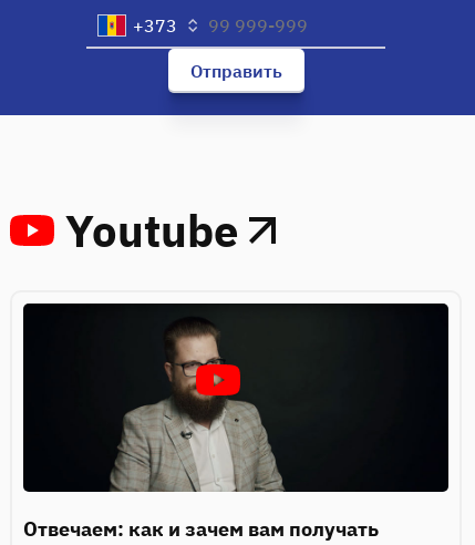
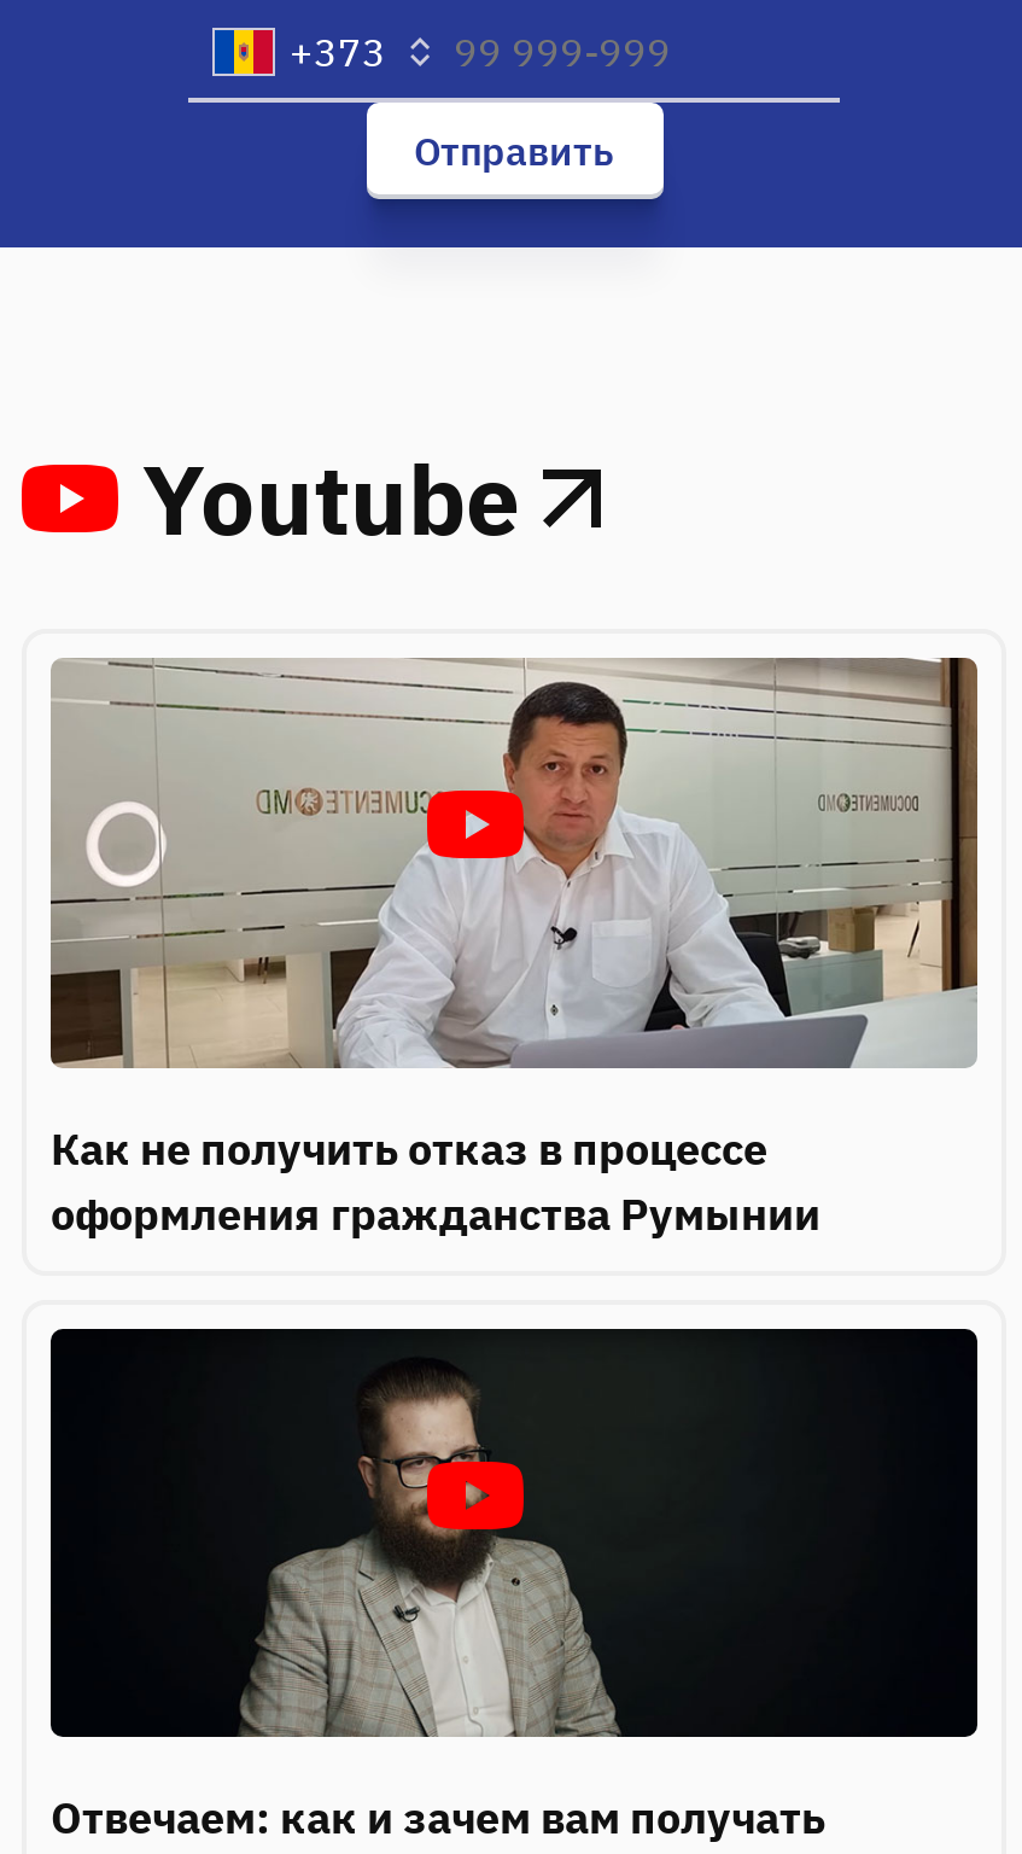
+ [image]
+ Как не получить отказ в процессе
+ оформления гражданства Румынии
